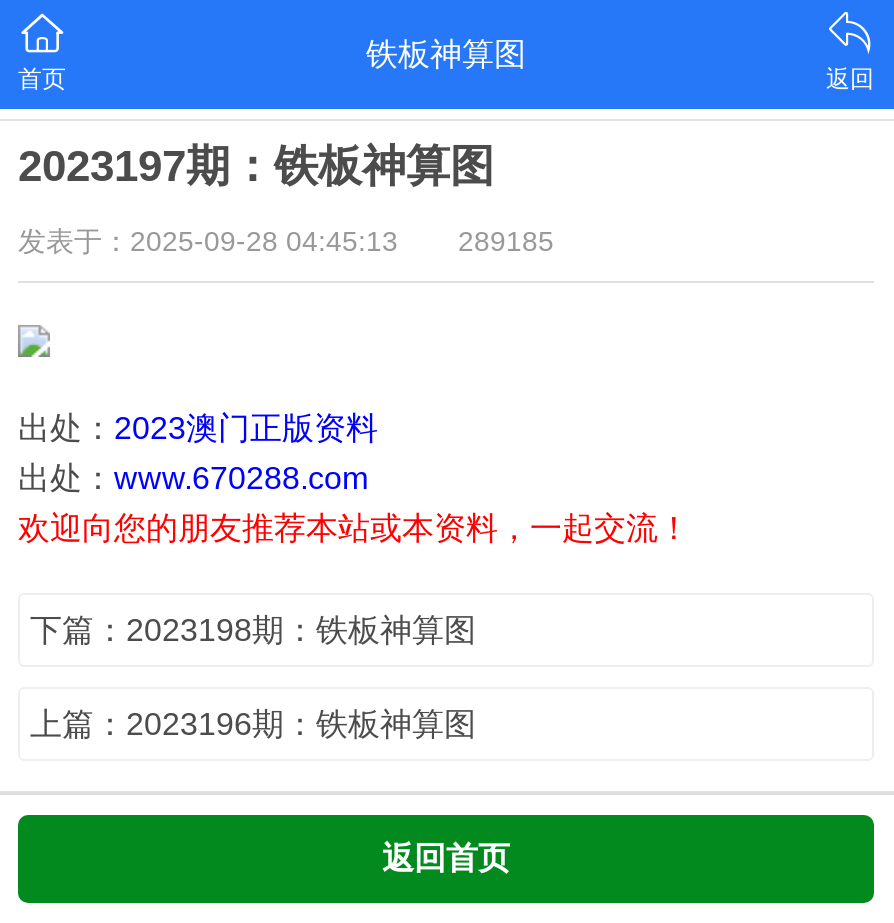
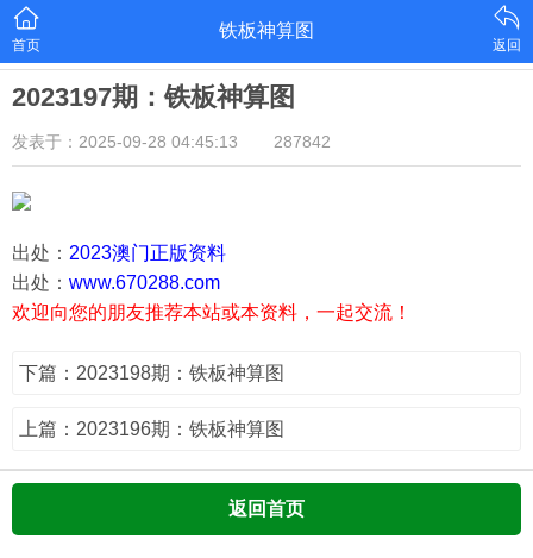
- 发表于：2025-09-28 04:45:13 289185
+ 发表于：2025-09-28 04:45:13 287842
